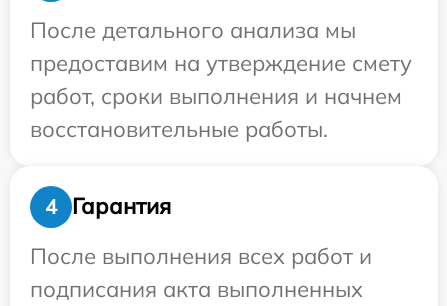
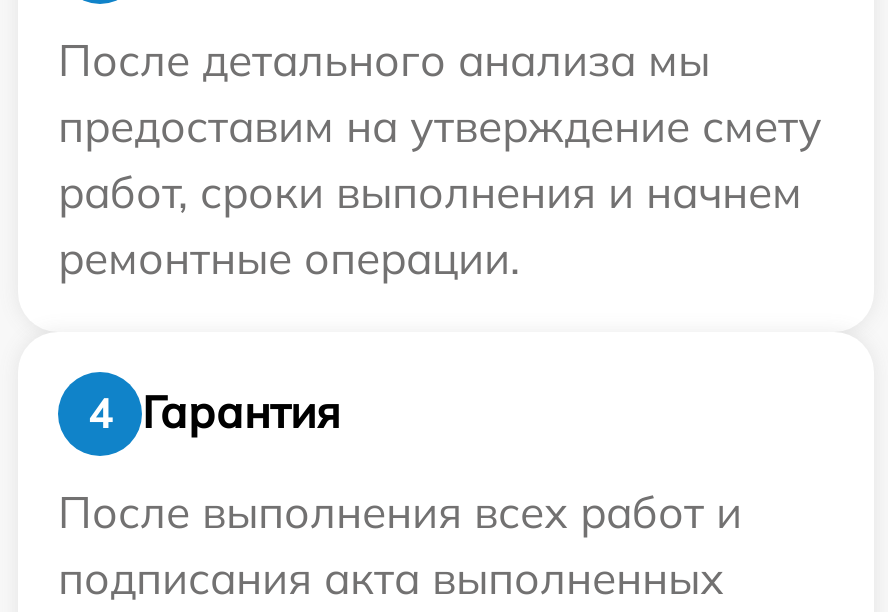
- восстановительные работы.
+ ремонтные операции.
